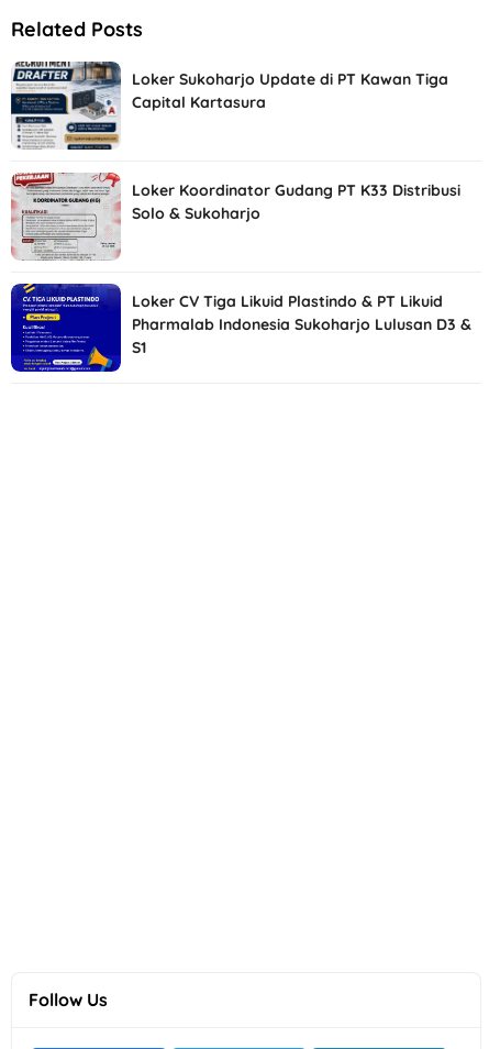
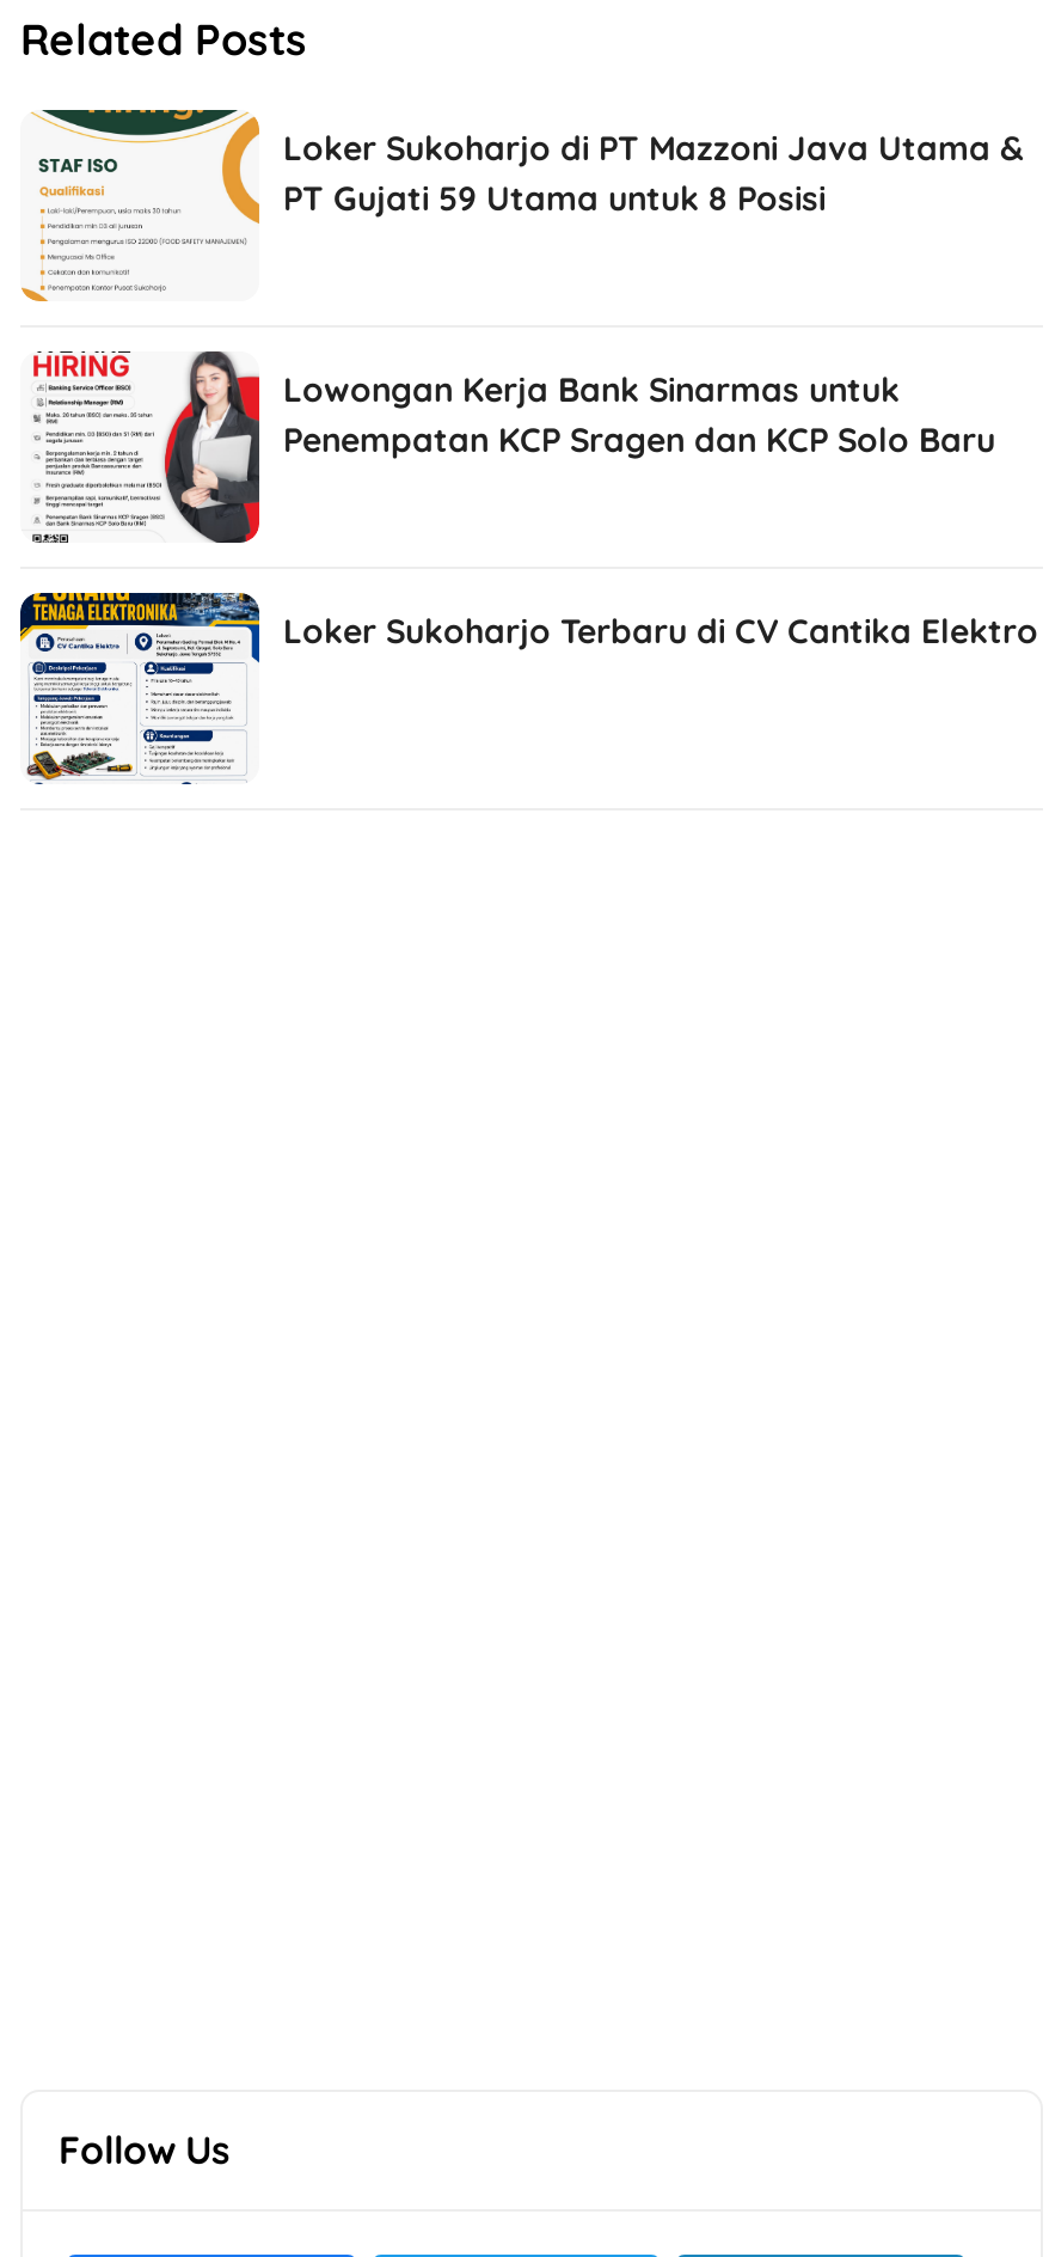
- [image]
- Loker Sukoharjo Update di PT Kawan Tiga
- Capital Kartasura
+ [image]
+ Loker Sukoharjo di PT Mazzoni Java Utama &
+ PT Gujati 59 Utama untuk 8 Posisi

- [image]
- Loker Koordinator Gudang PT K33 Distribusi
- Solo & Sukoharjo
+ [image]
+ Lowongan Kerja Bank Sinarmas untuk
+ Penempatan KCP Sragen dan KCP Solo Baru

- [image]
- Loker CV Tiga Likuid Plastindo & PT Likuid
- Pharmalab Indonesia Sukoharjo Lulusan D3 &
- S1
+ [image]
+ Loker Sukoharjo Terbaru di CV Cantika Elektro
